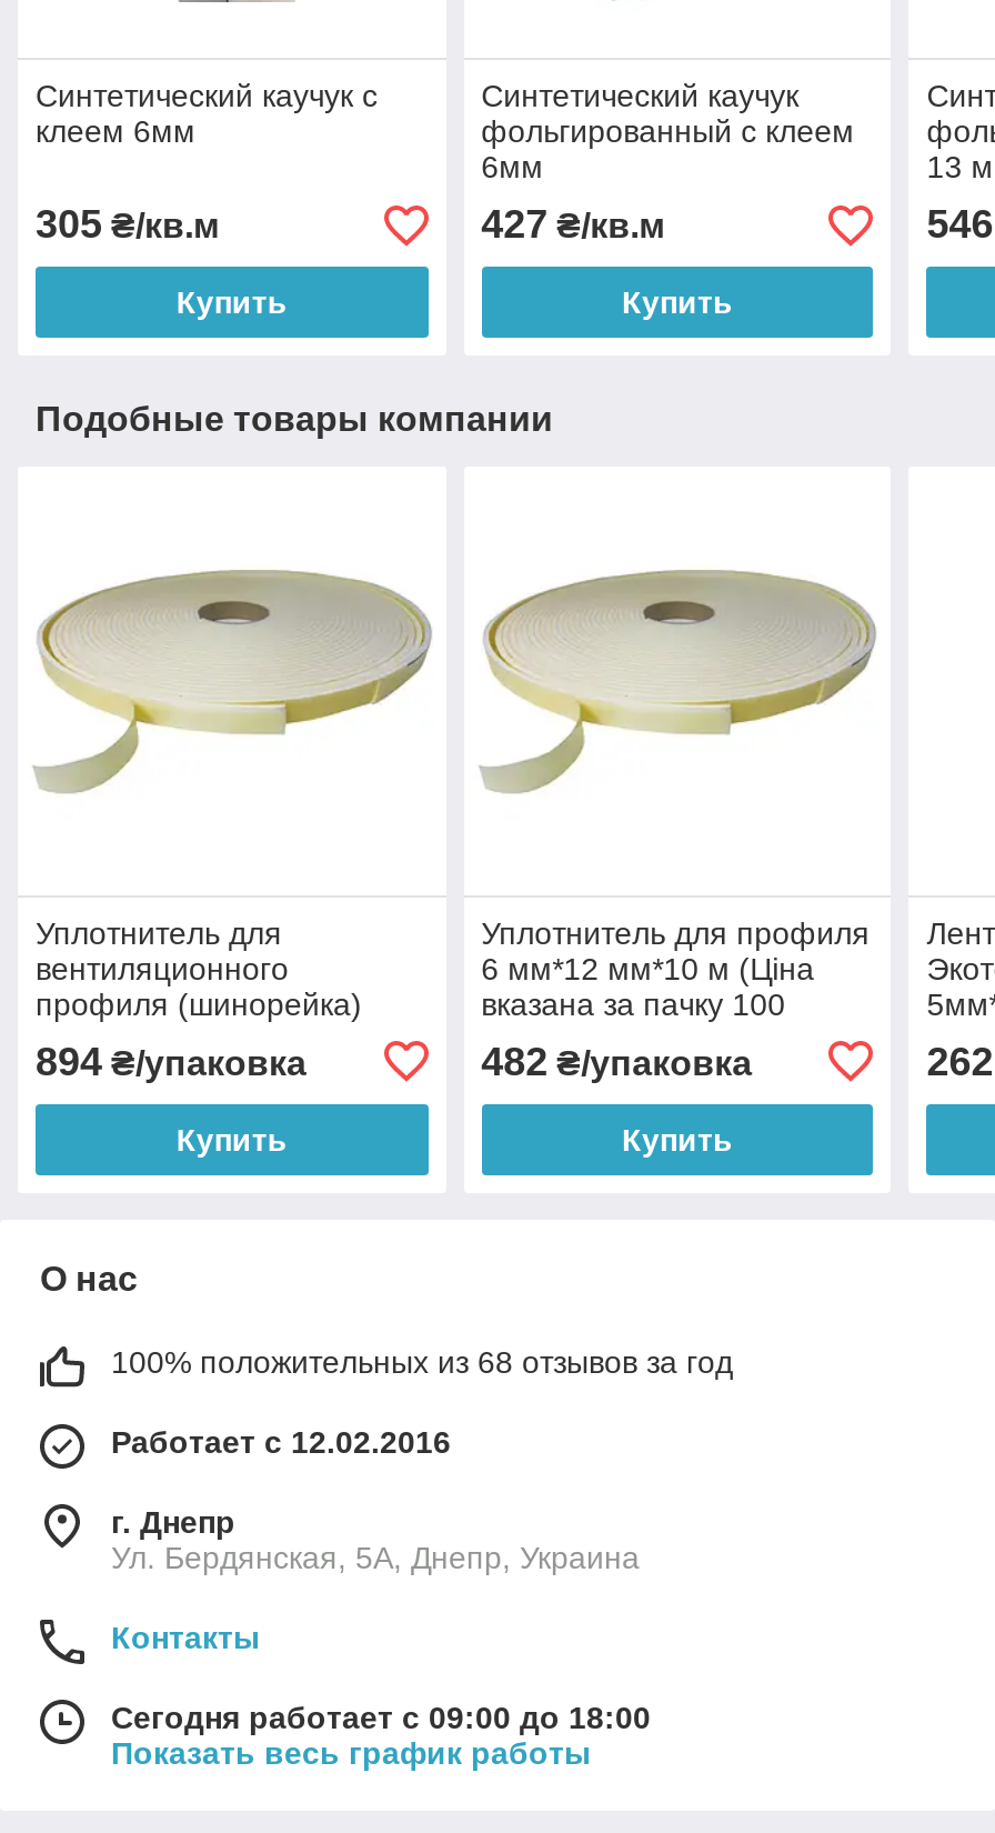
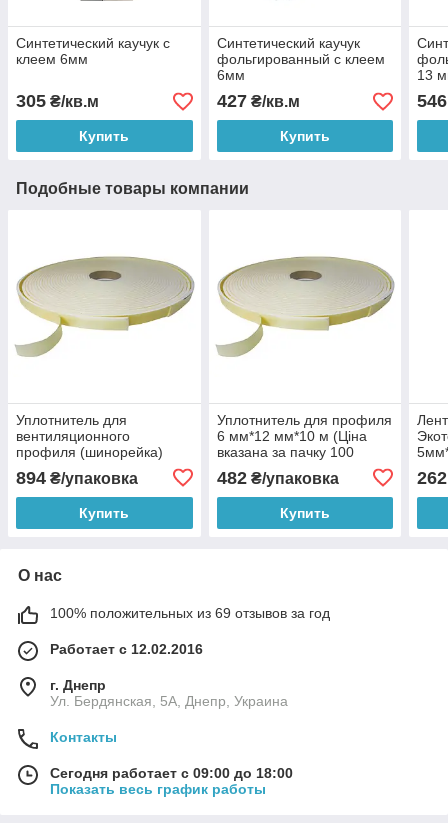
- 100% положительных из 68 отзывов за год
+ 100% положительных из 69 отзывов за год
